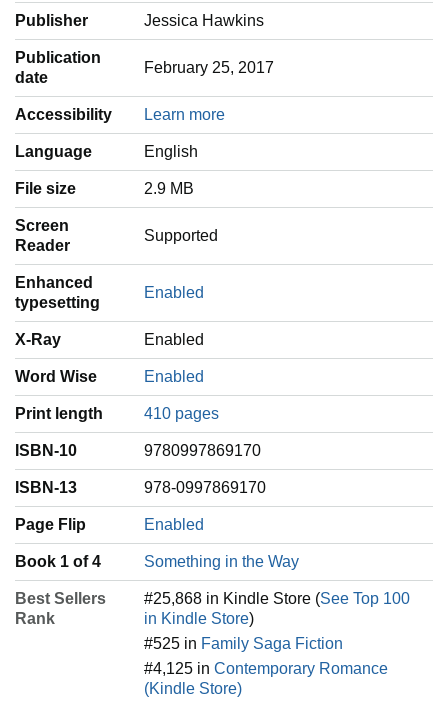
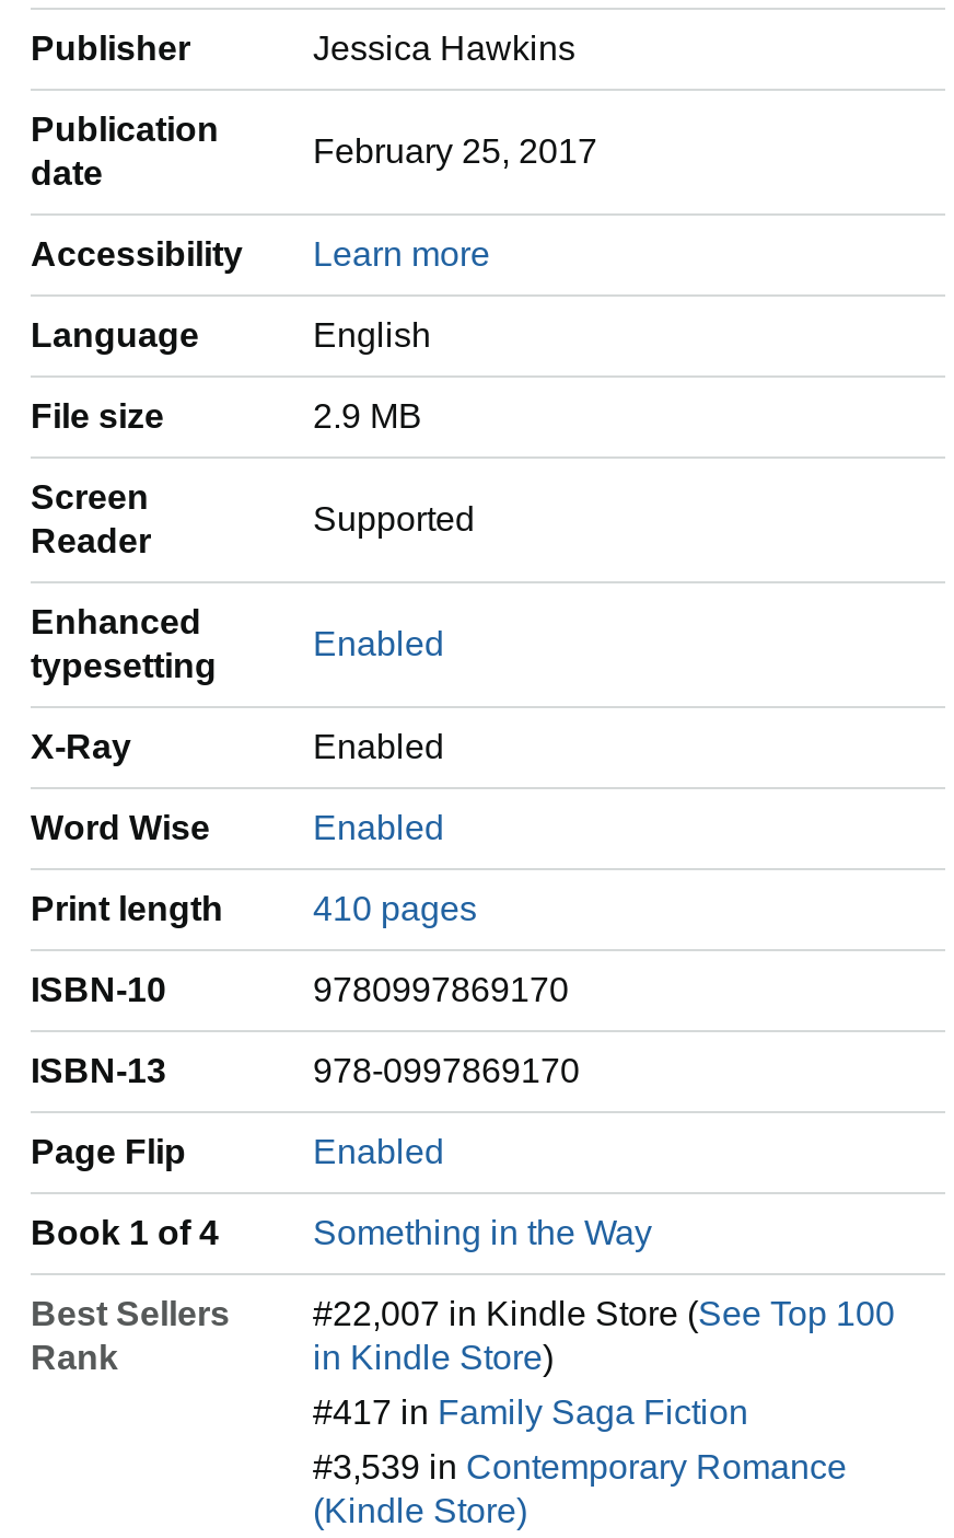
- #25,868 in Kindle Store (See Top 100
+ #22,007 in Kindle Store (See Top 100

- #525 in Family Saga Fiction
+ #417 in Family Saga Fiction

- #4,125 in Contemporary Romance
+ #3,539 in Contemporary Romance
